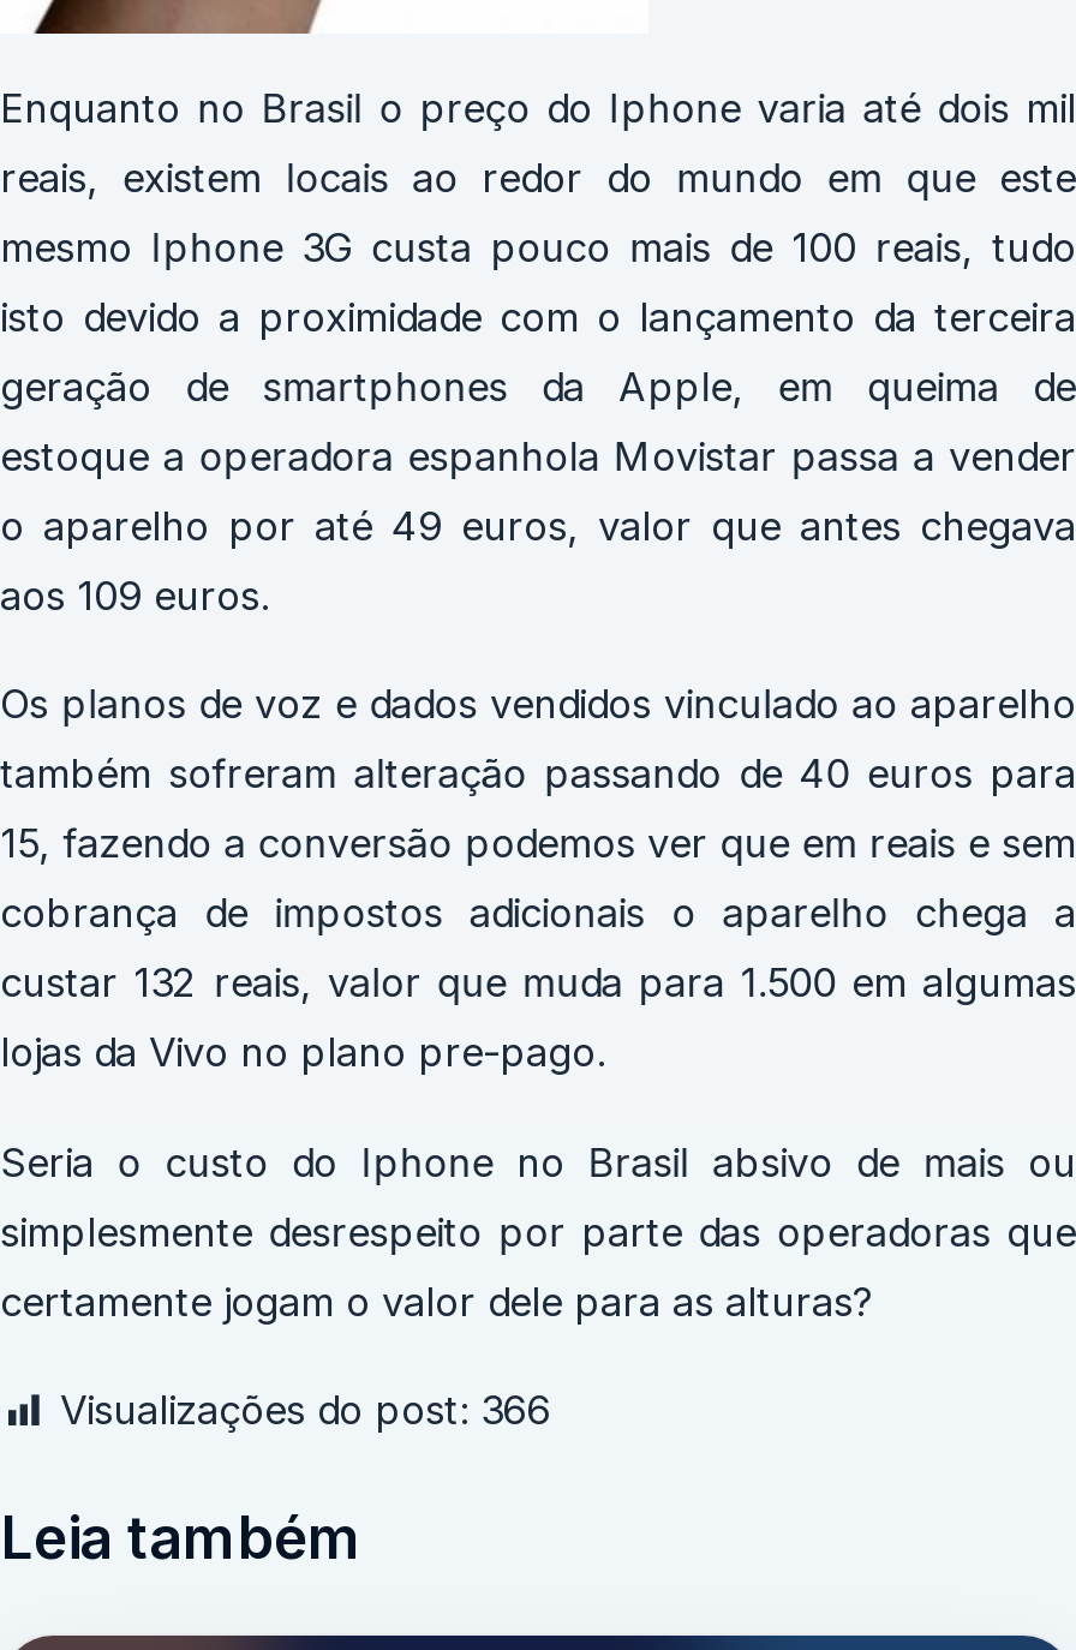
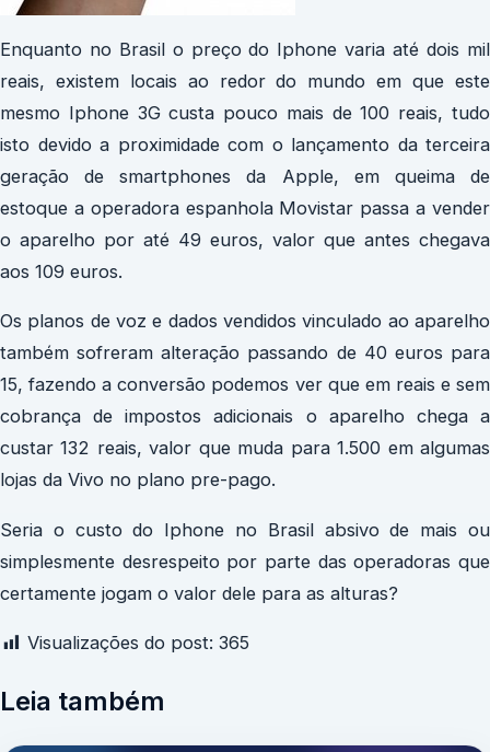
- Visualizações do post: 366
+ Visualizações do post: 365
